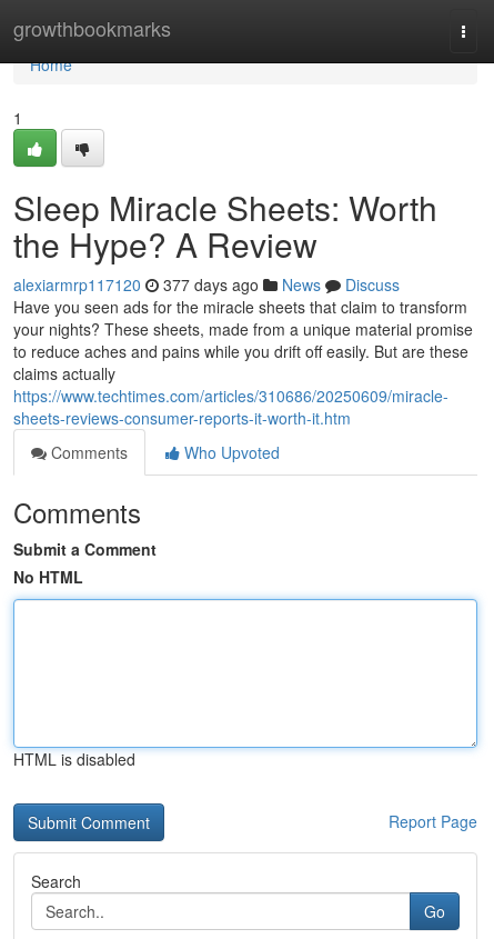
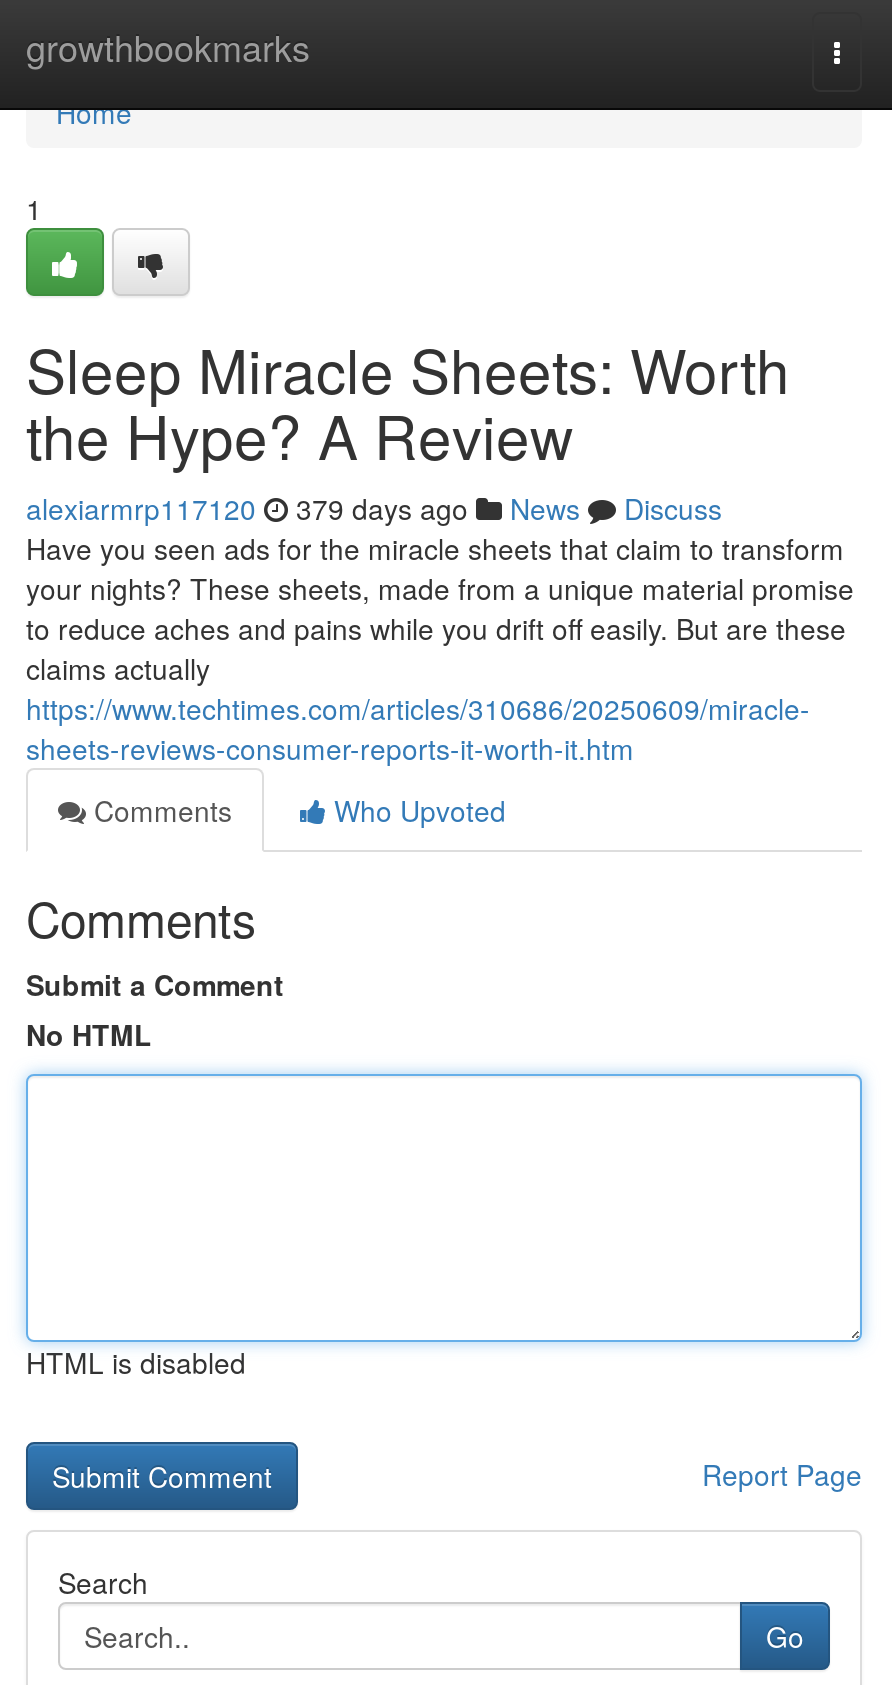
- alexiarmrp117120 377 days ago News Discuss
+ alexiarmrp117120 379 days ago News Discuss
